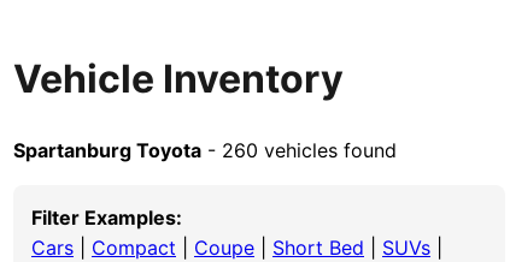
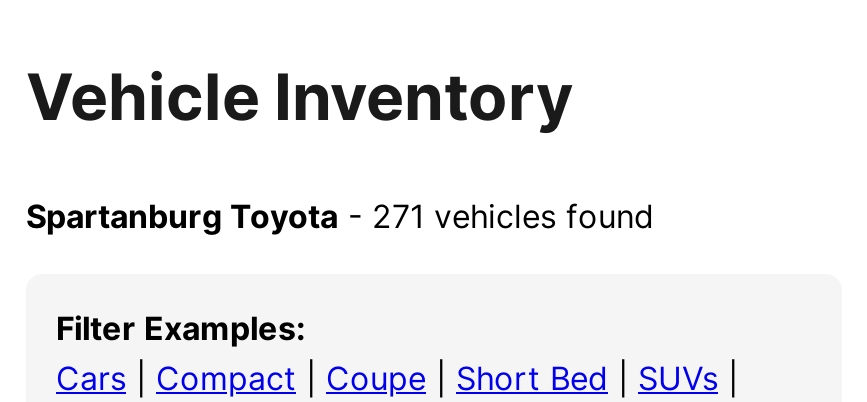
- Spartanburg Toyota - 260 vehicles found
+ Spartanburg Toyota - 271 vehicles found
